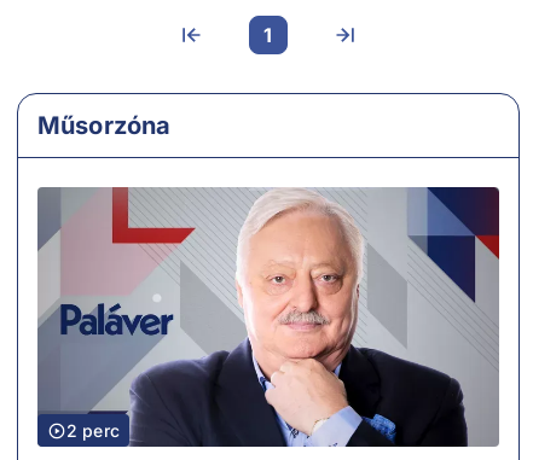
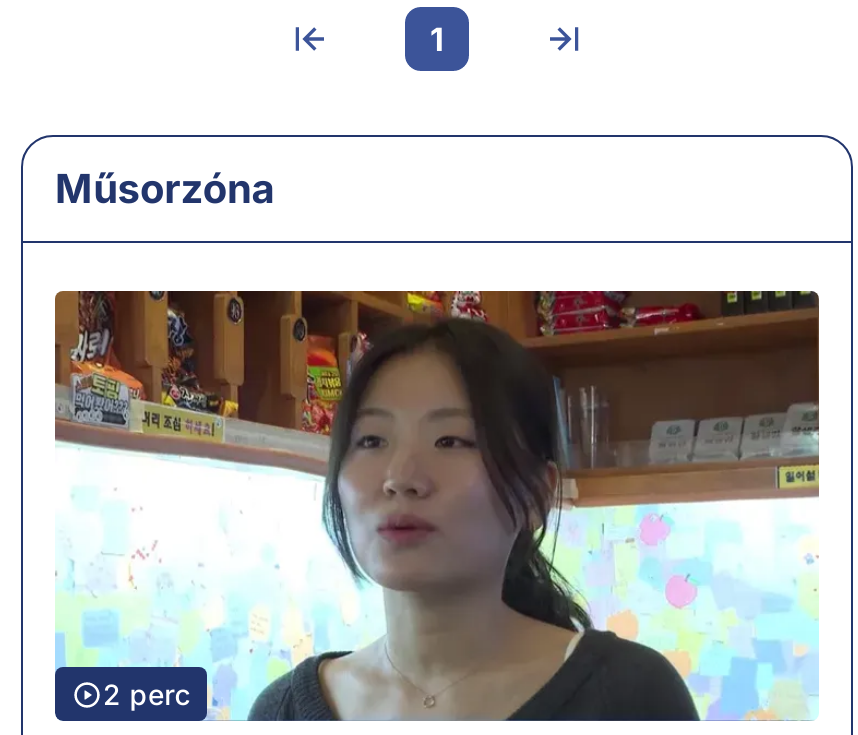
- [image]
+ [image]
